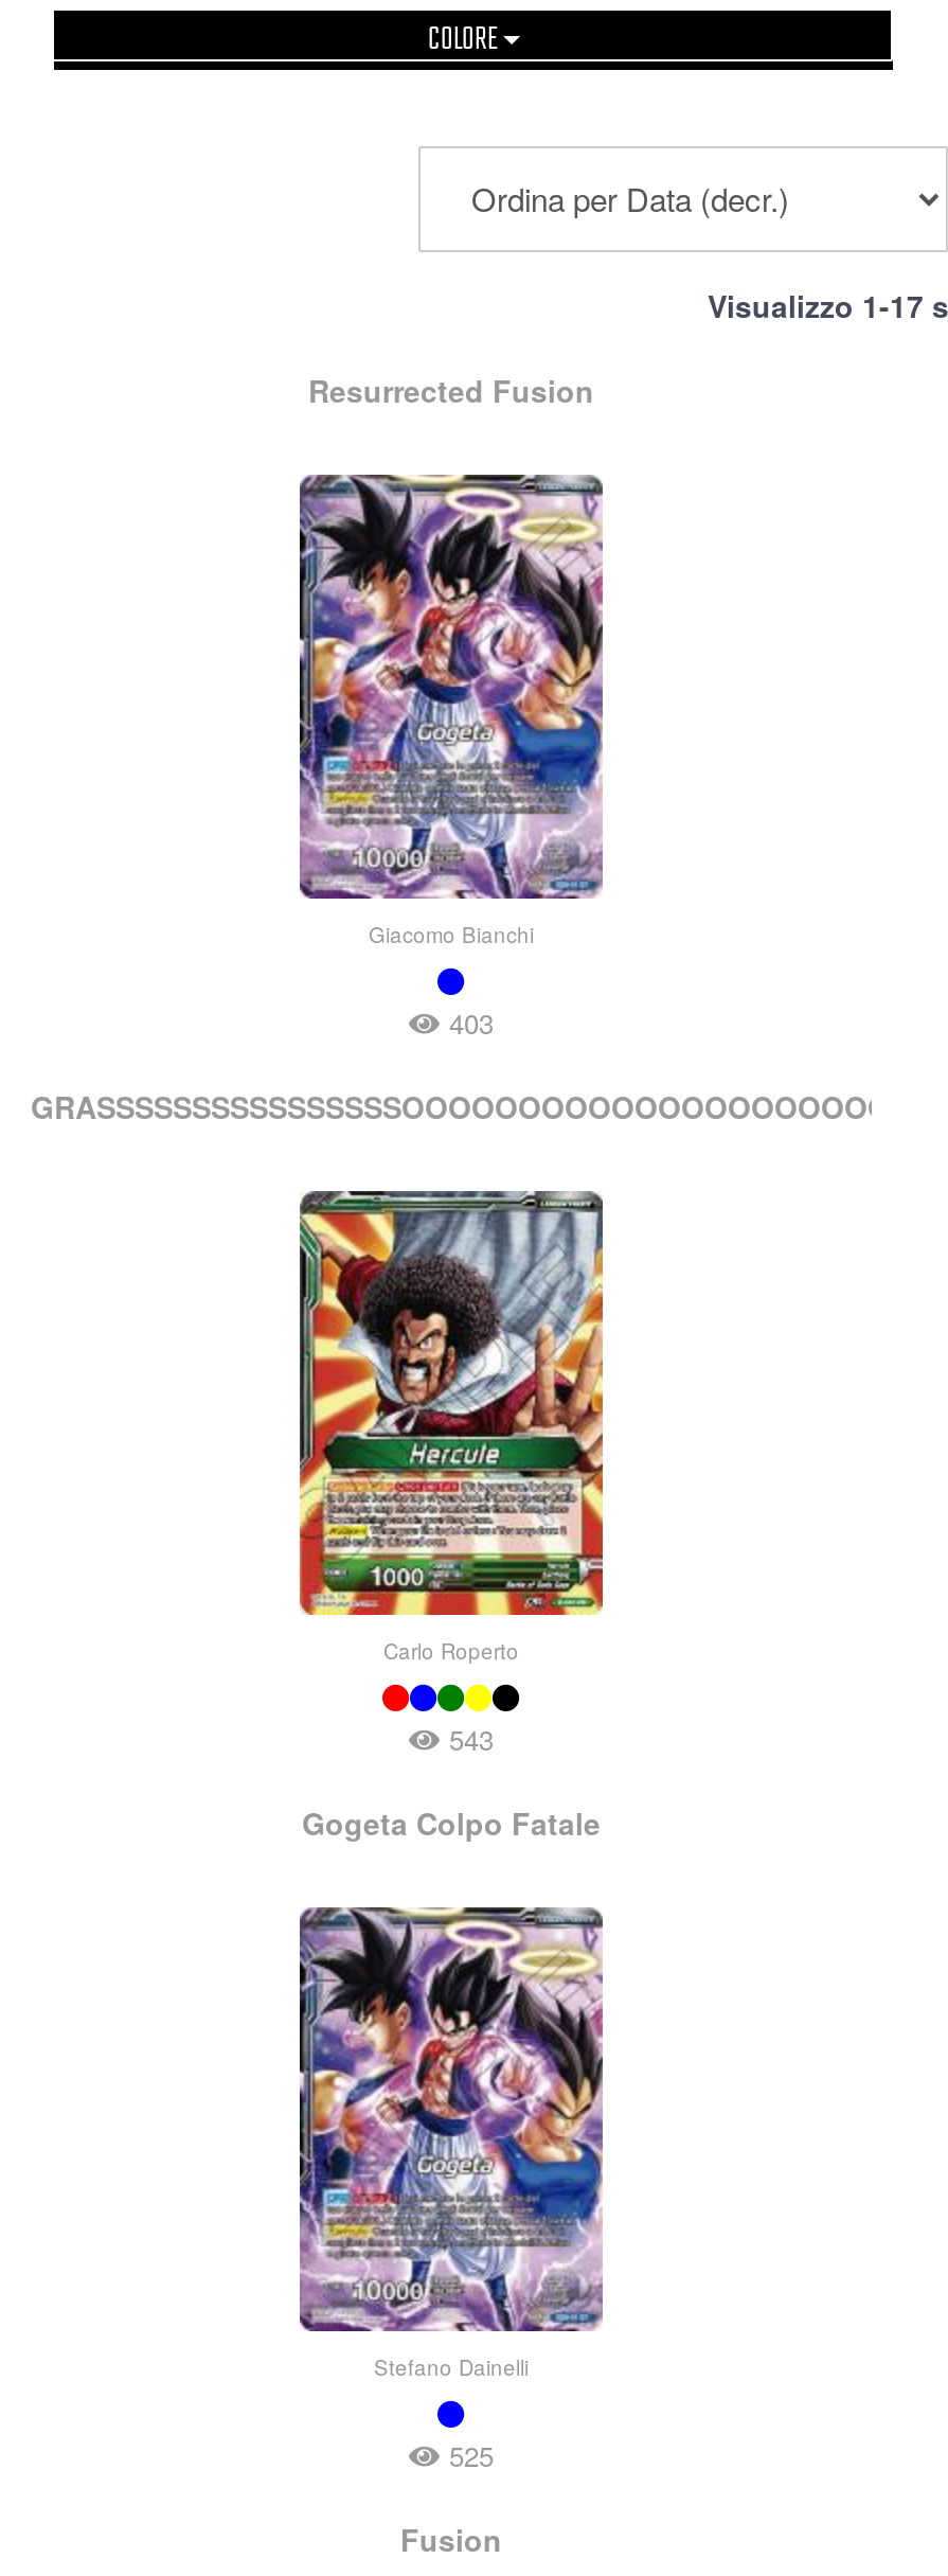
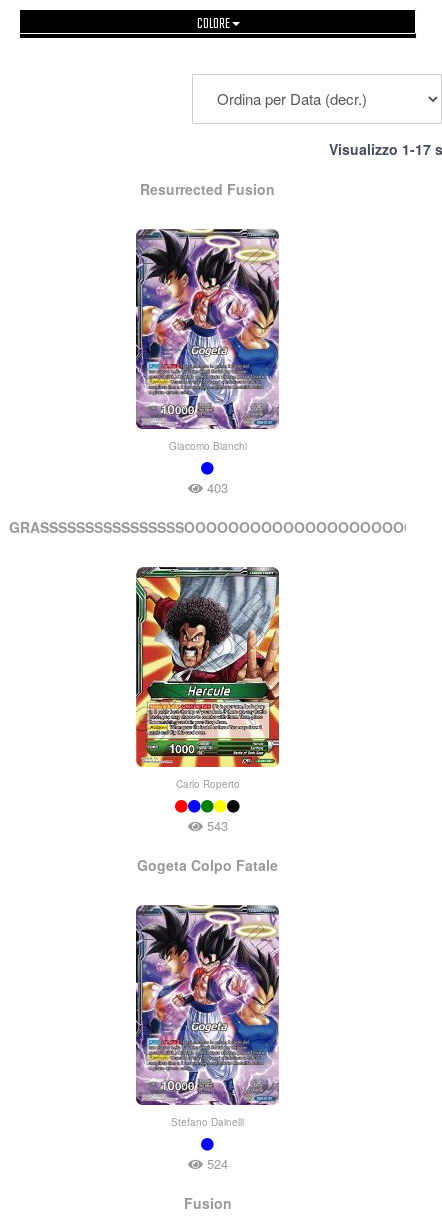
- 525
+ 524
